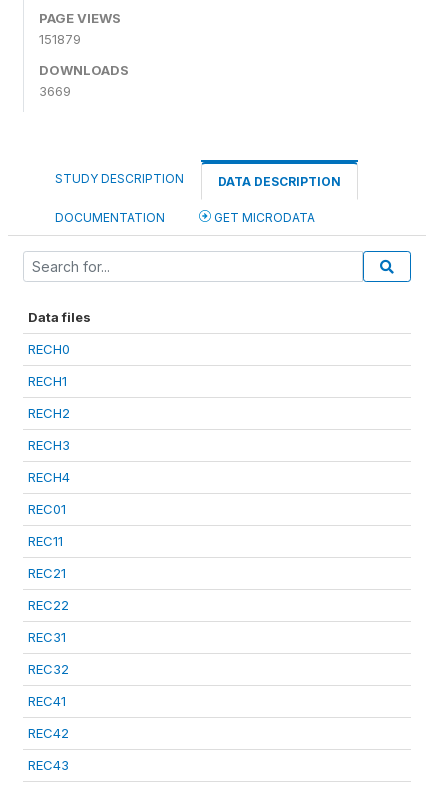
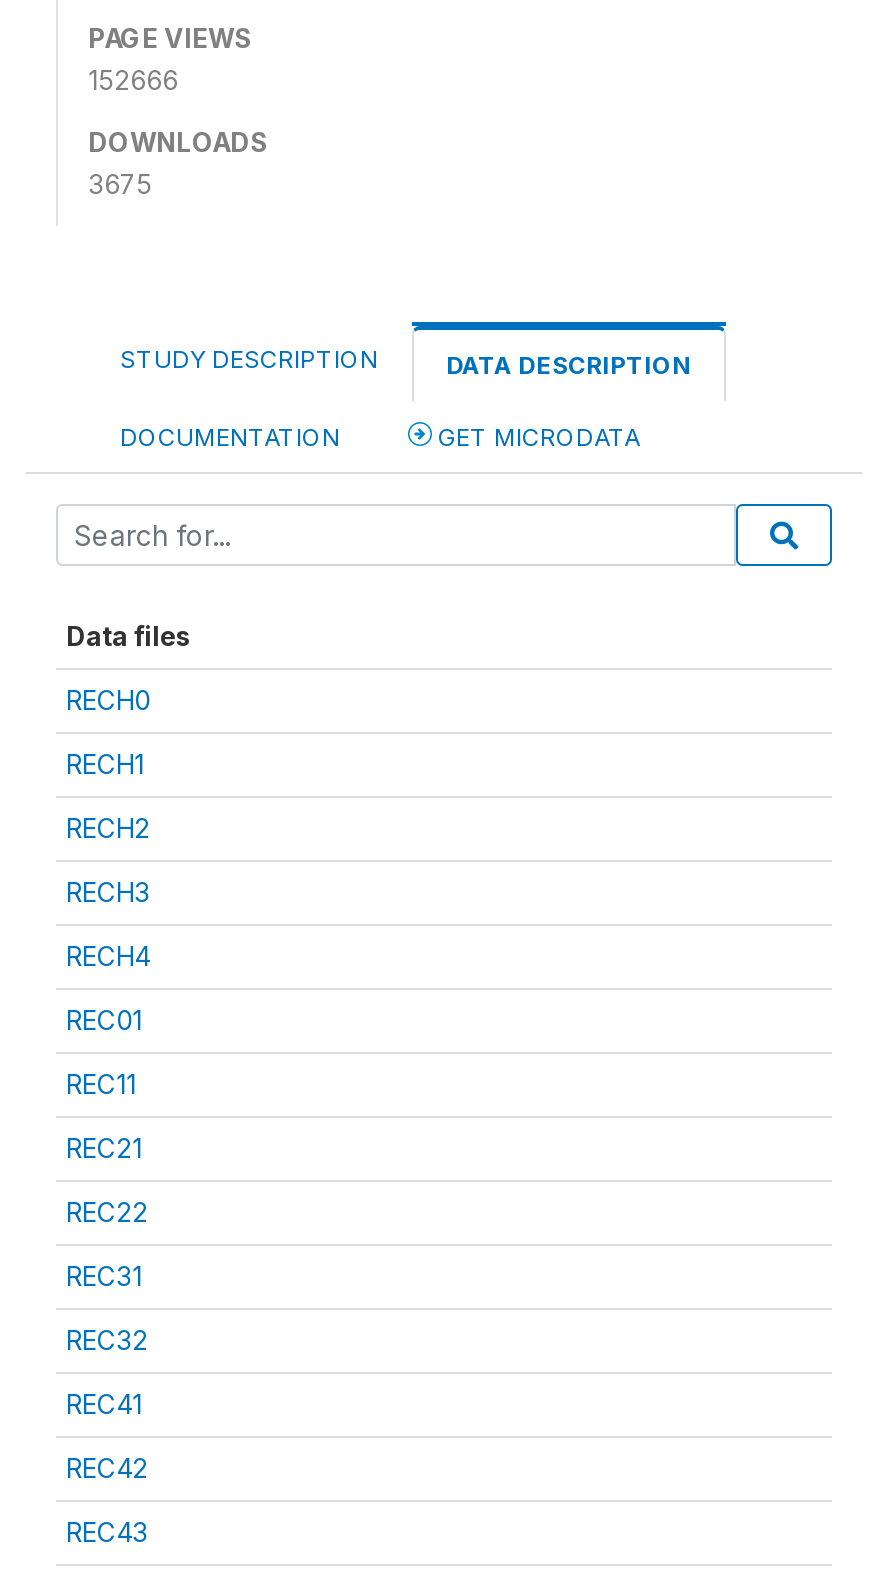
- 151879
+ 152666

- 3669
+ 3675
